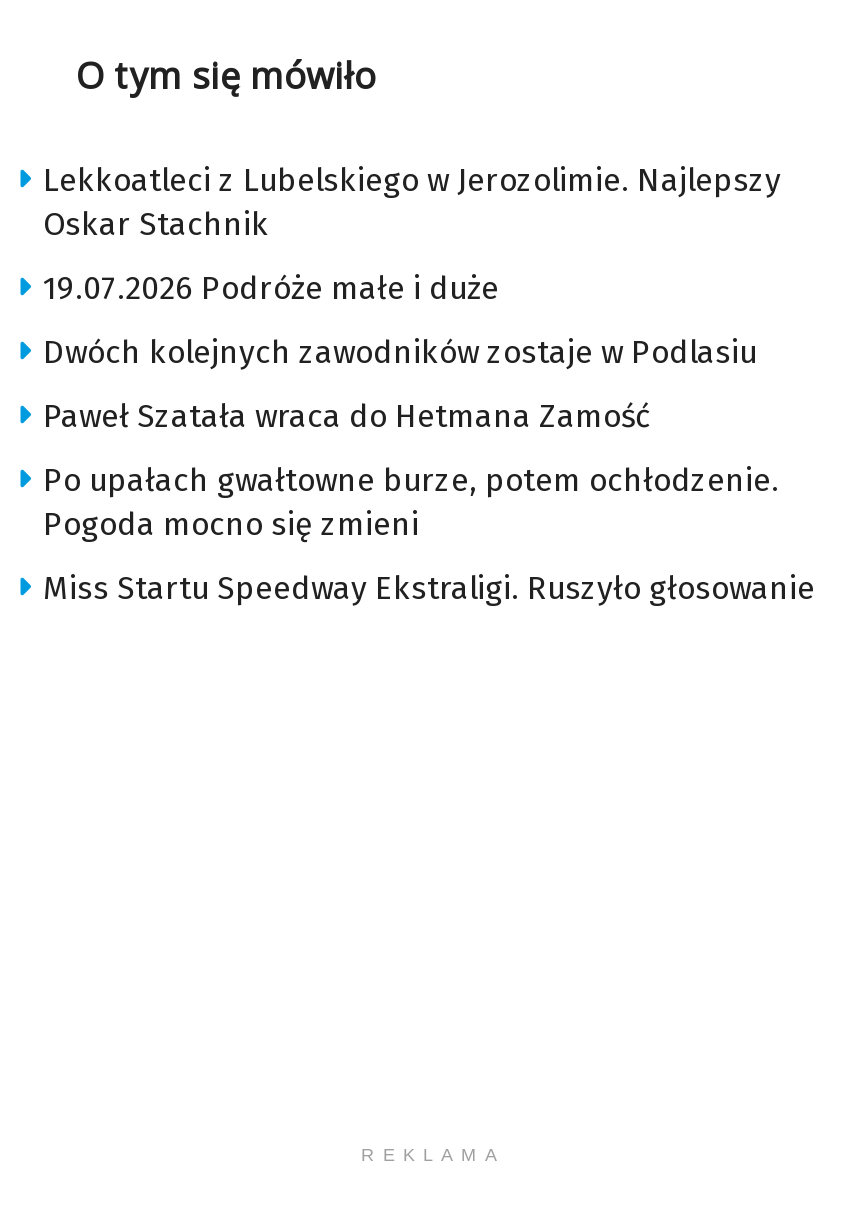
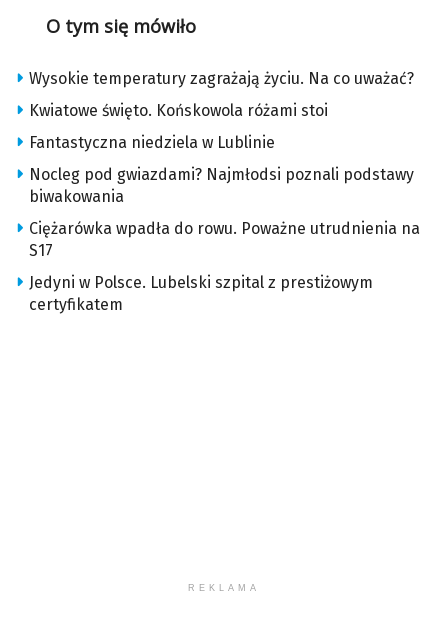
- Lekkoatleci z Lubelskiego w Jerozolimie. Najlepszy
- Oskar Stachnik
+ Wysokie temperatury zagrażają życiu. Na co uważać?

- 19.07.2026 Podróże małe i duże
+ Kwiatowe święto. Końskowola różami stoi

- Dwóch kolejnych zawodników zostaje w Podlasiu
+ Fantastyczna niedziela w Lublinie

- Paweł Szatała wraca do Hetmana Zamość
+ Nocleg pod gwiazdami? Najmłodsi poznali podstawy
+ biwakowania

- Po upałach gwałtowne burze, potem ochłodzenie.
- Pogoda mocno się zmieni
+ Ciężarówka wpadła do rowu. Poważne utrudnienia na
+ S17

- Miss Startu Speedway Ekstraligi. Ruszyło głosowanie
+ Jedyni w Polsce. Lubelski szpital z prestiżowym
+ certyfikatem
